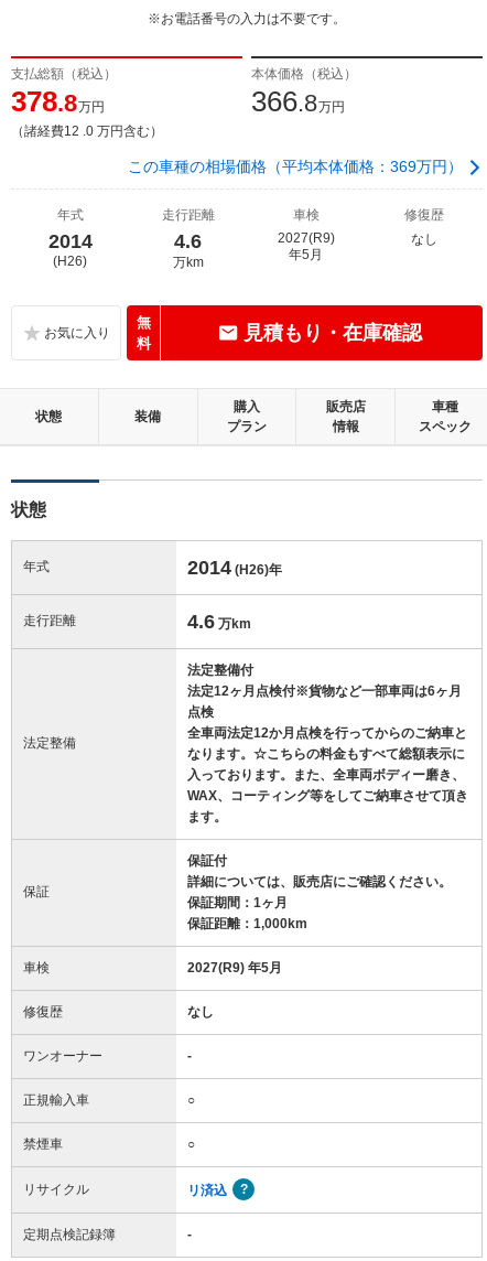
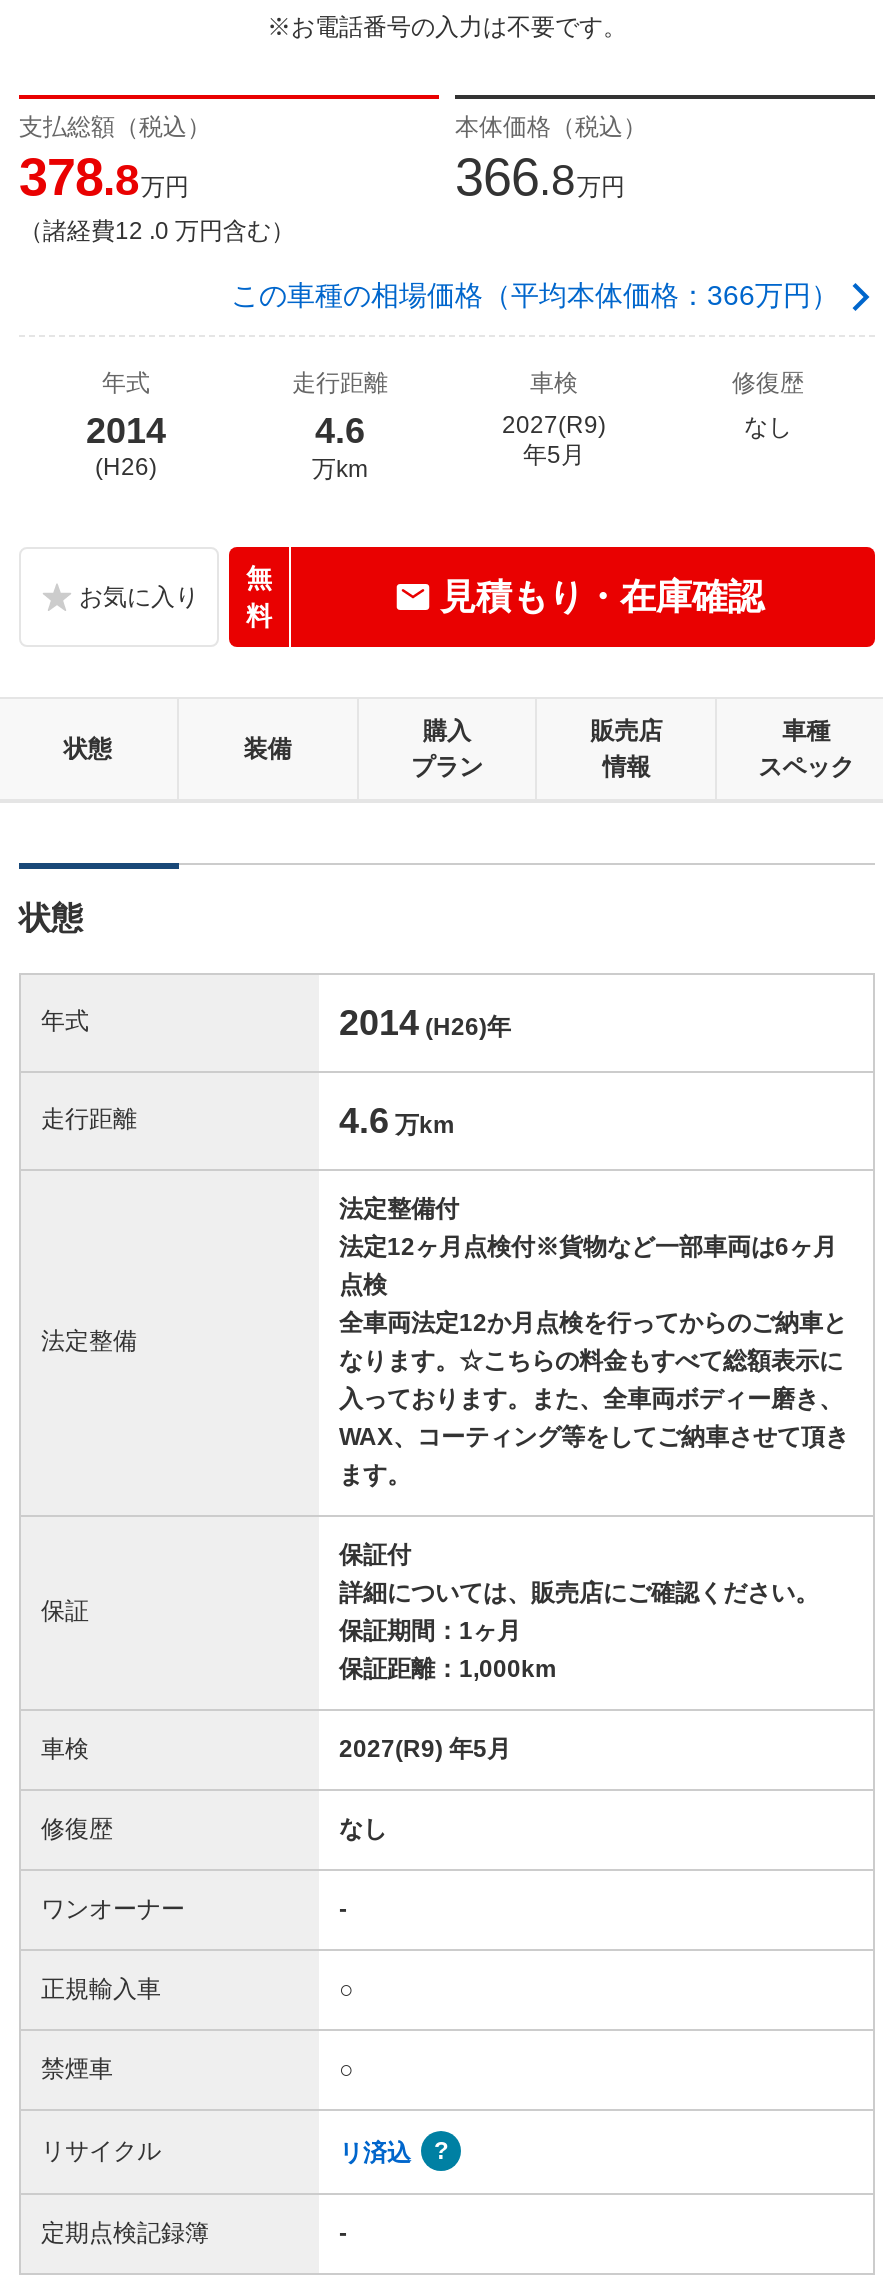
- この車種の相場価格（平均本体価格：369万円）
+ この車種の相場価格（平均本体価格：366万円）
